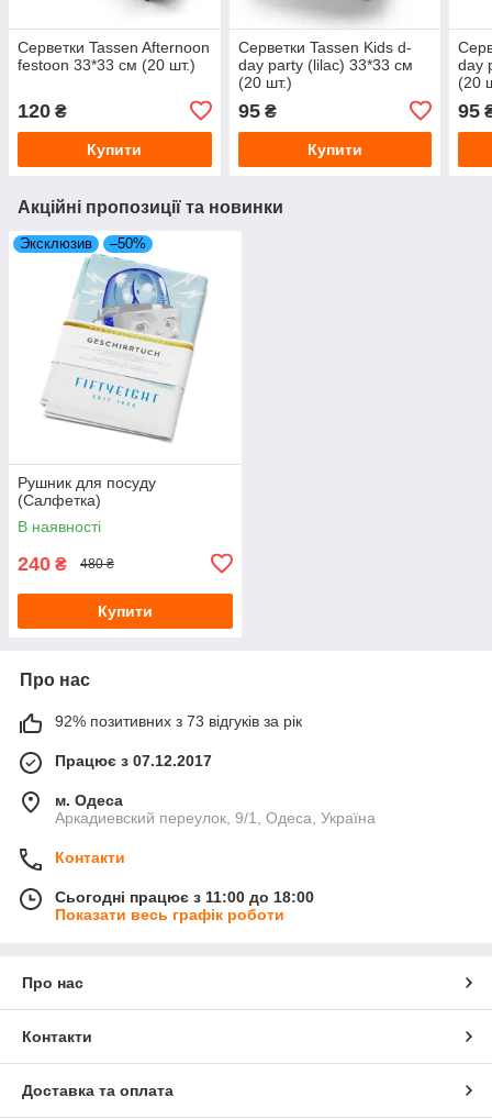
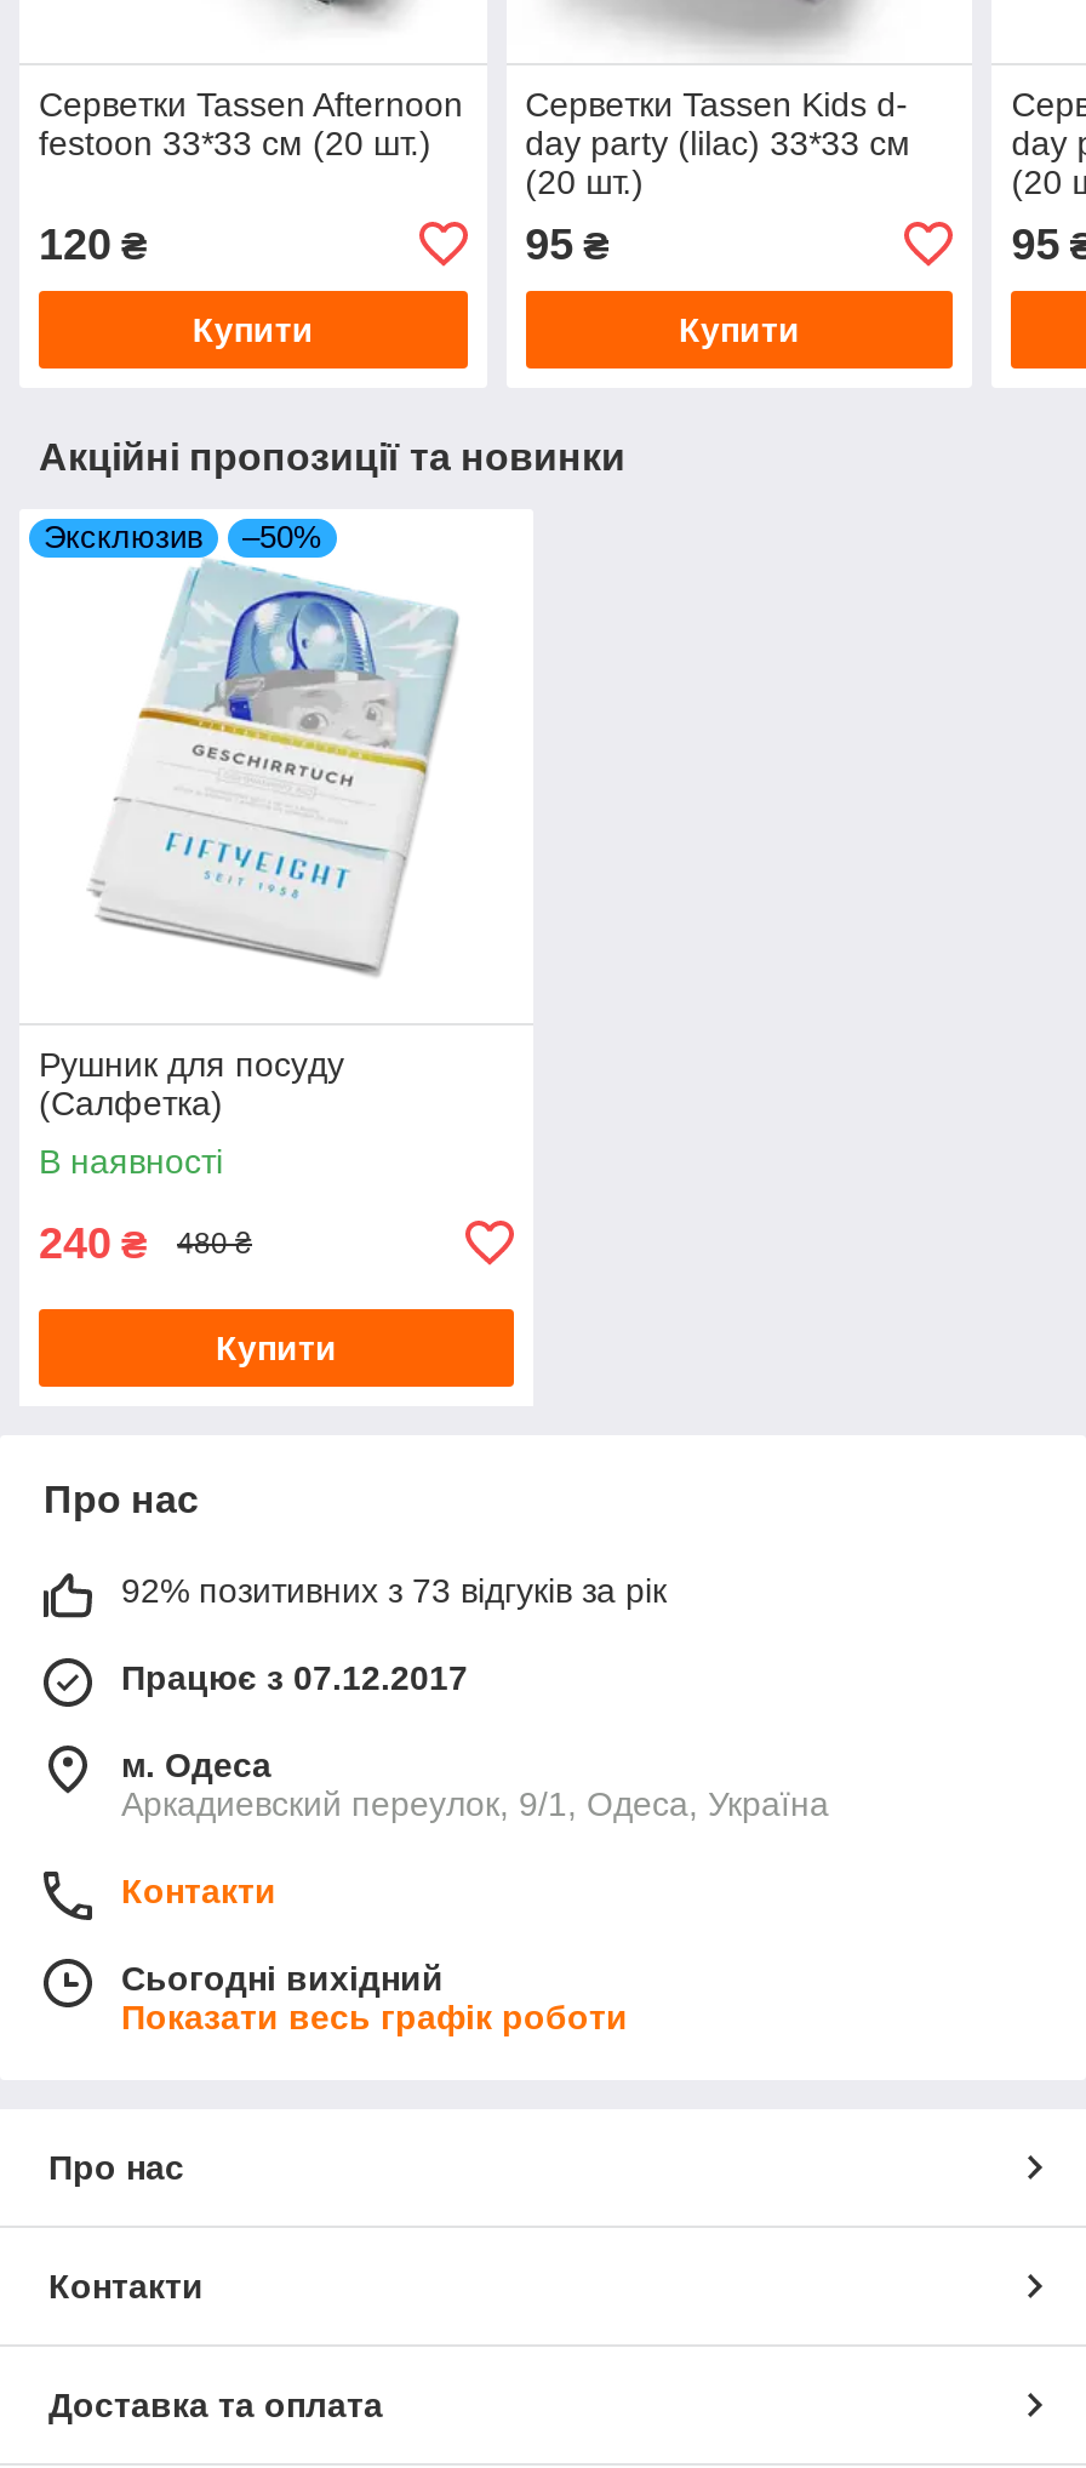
- Сьогодні працює з 11:00 до 18:00
+ Сьогодні вихідний
